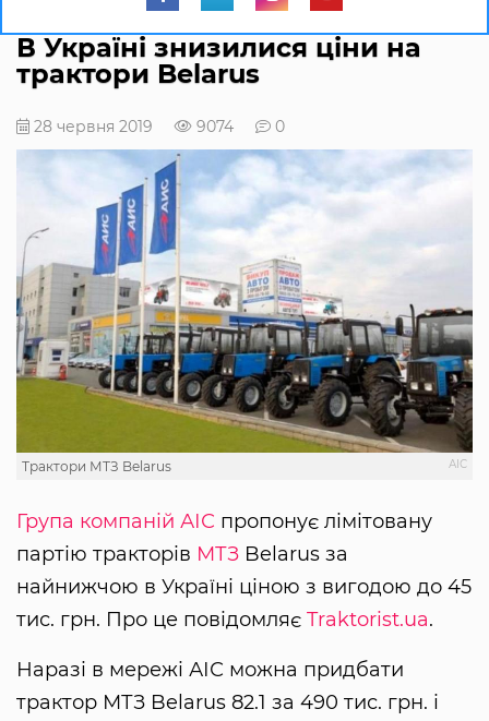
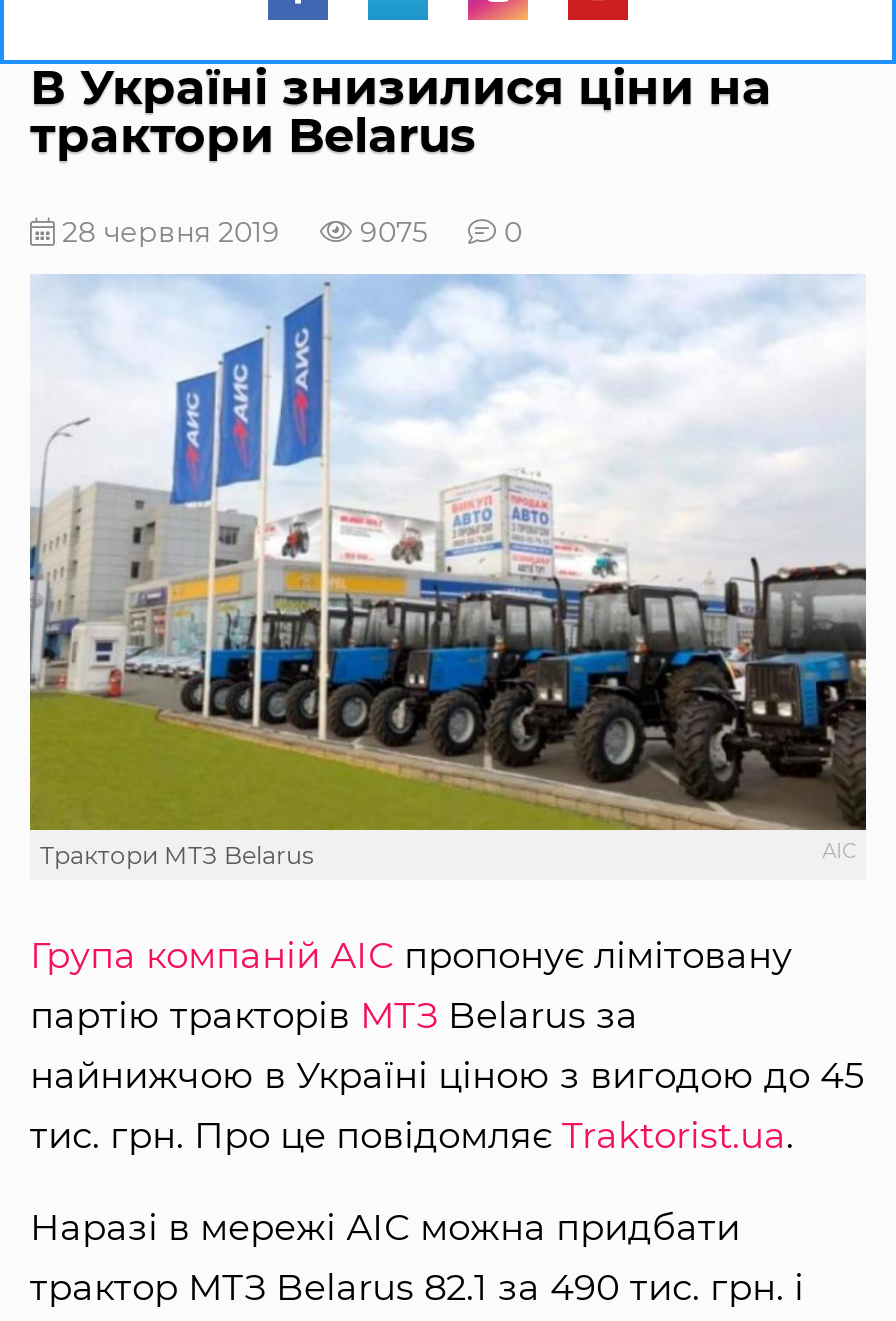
- 9074
+ 9075
